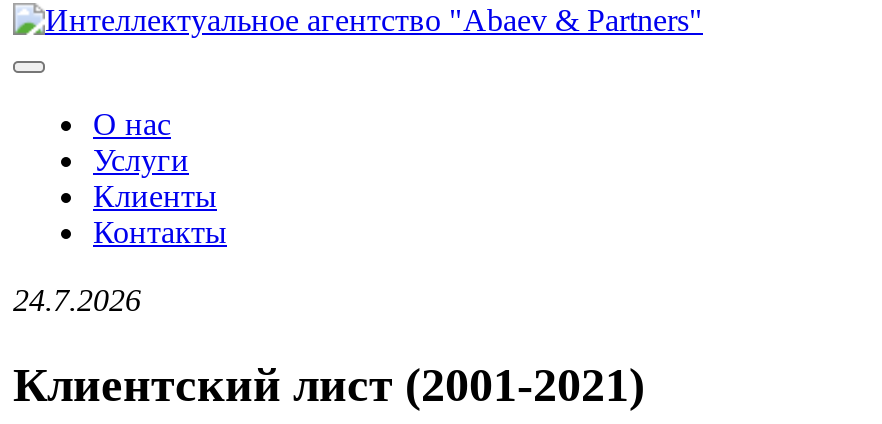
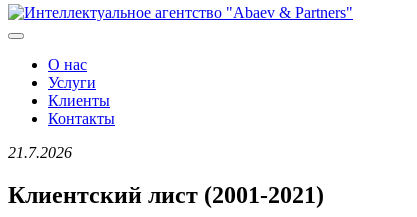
- 24.7.2026
+ 21.7.2026
